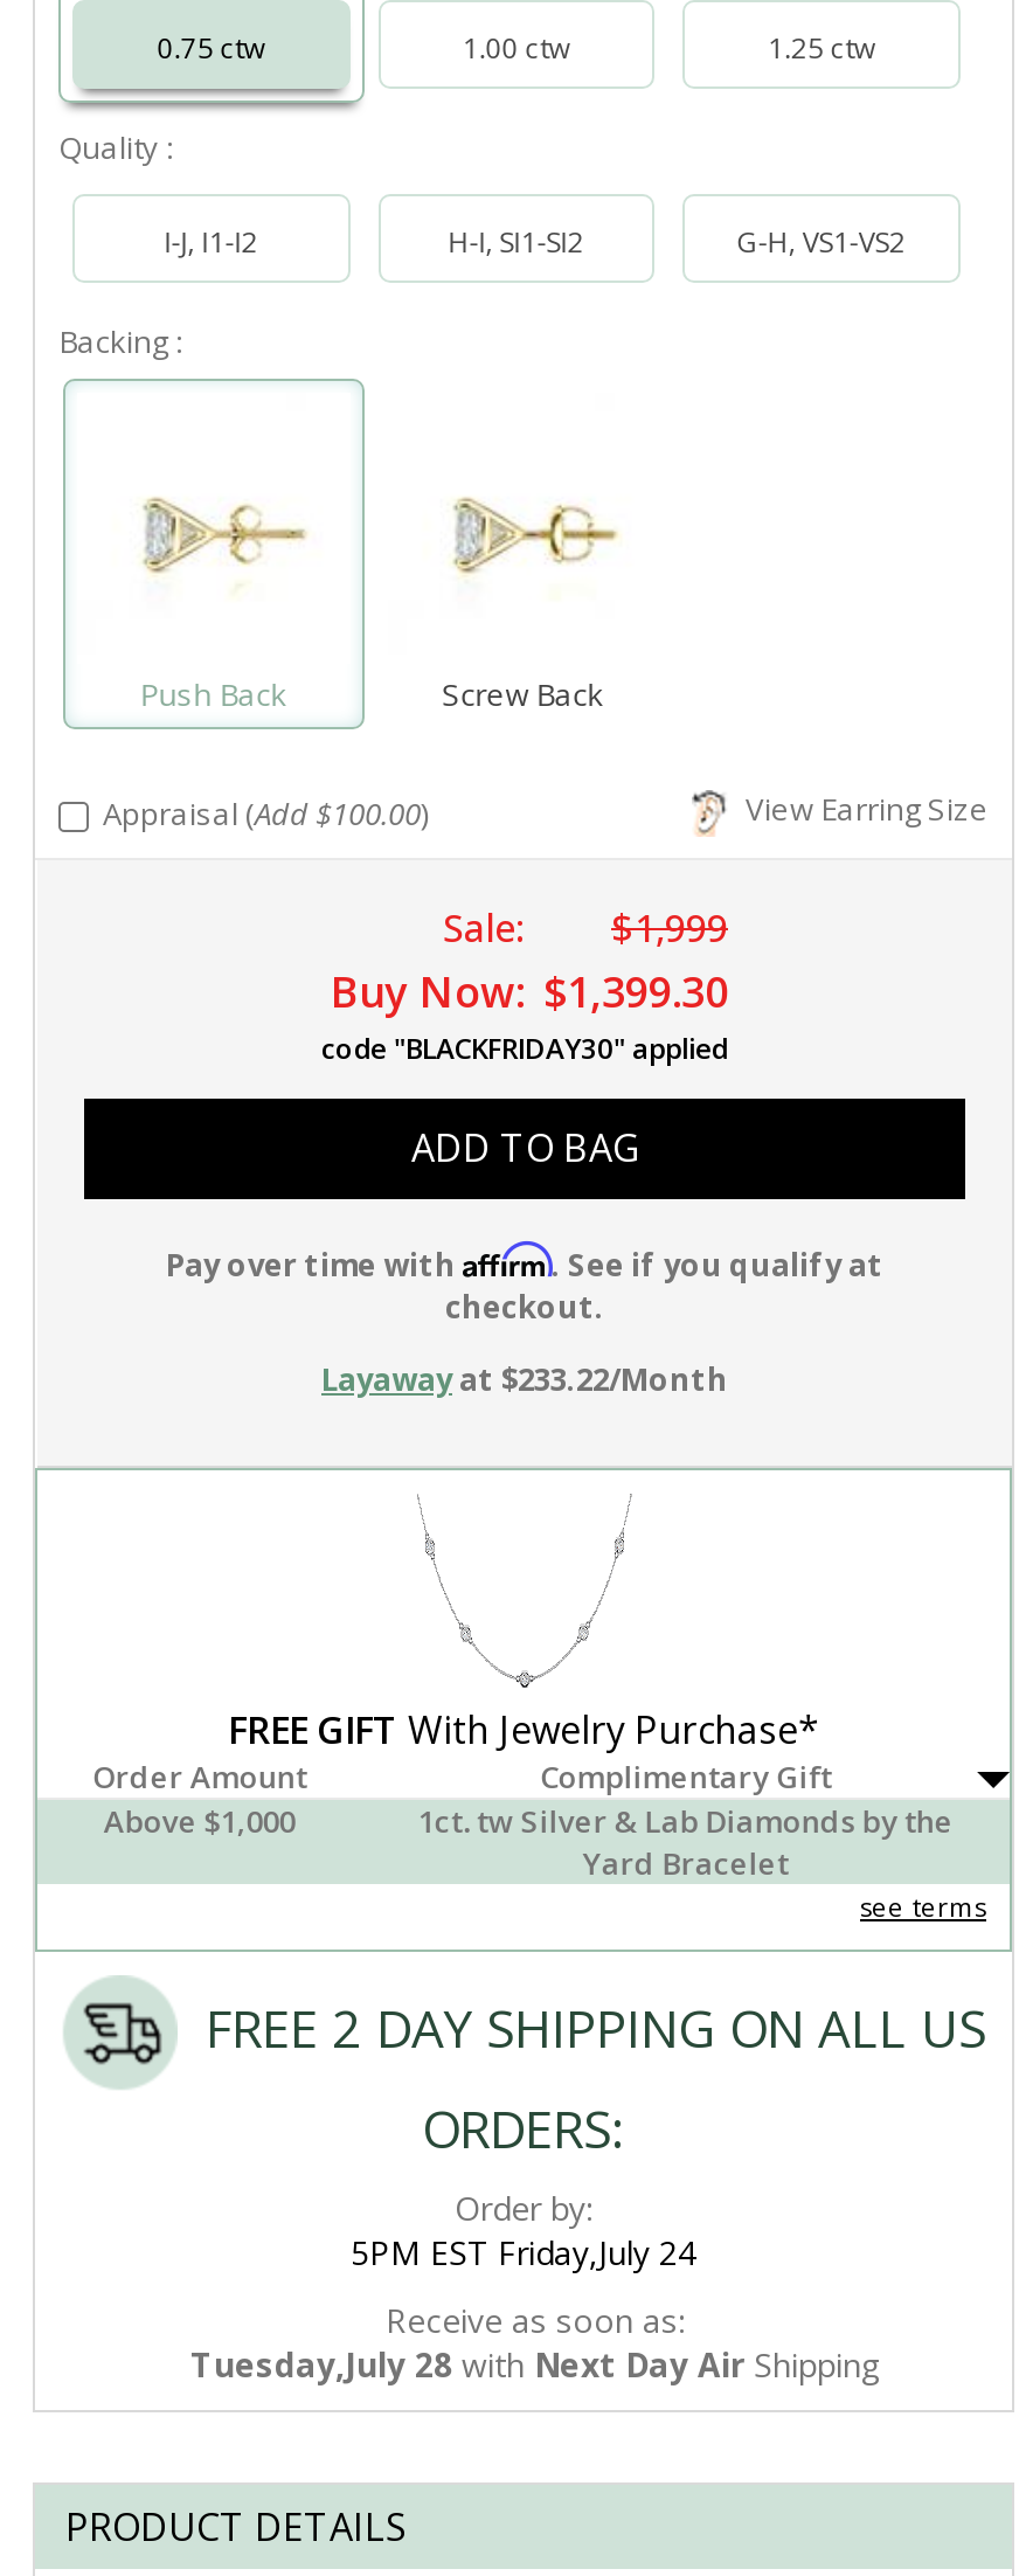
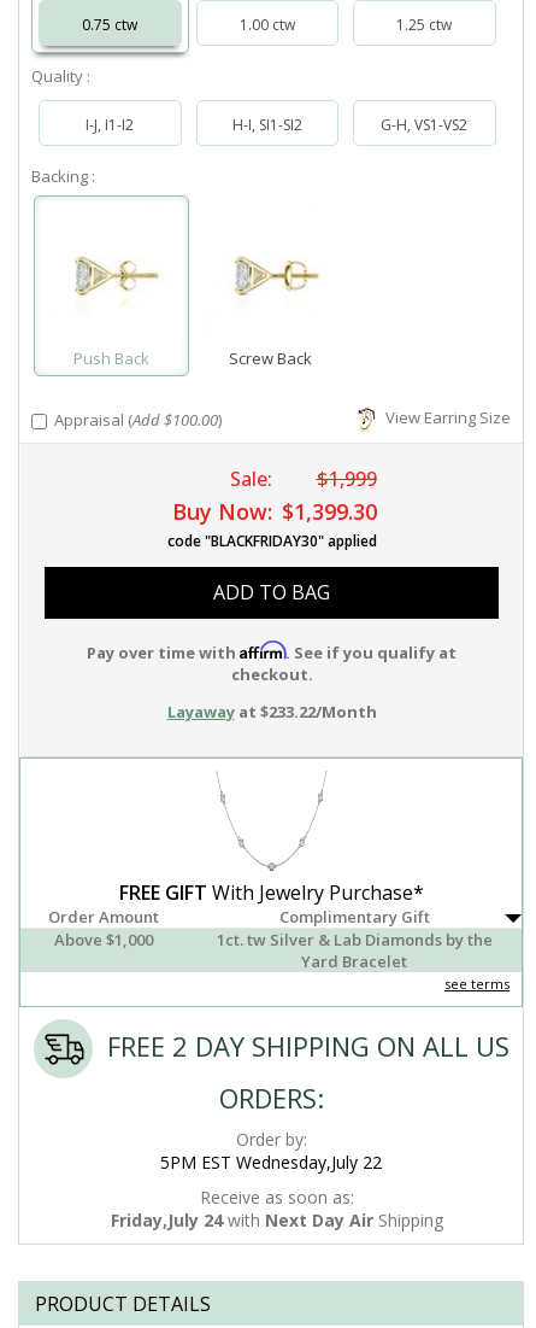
- 5PM EST Friday,July 24
+ 5PM EST Wednesday,July 22

- Tuesday,July 28 with Next Day Air Shipping
+ Friday,July 24 with Next Day Air Shipping
